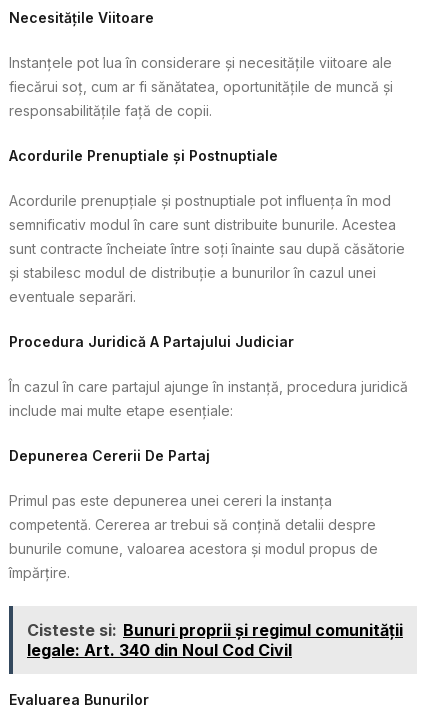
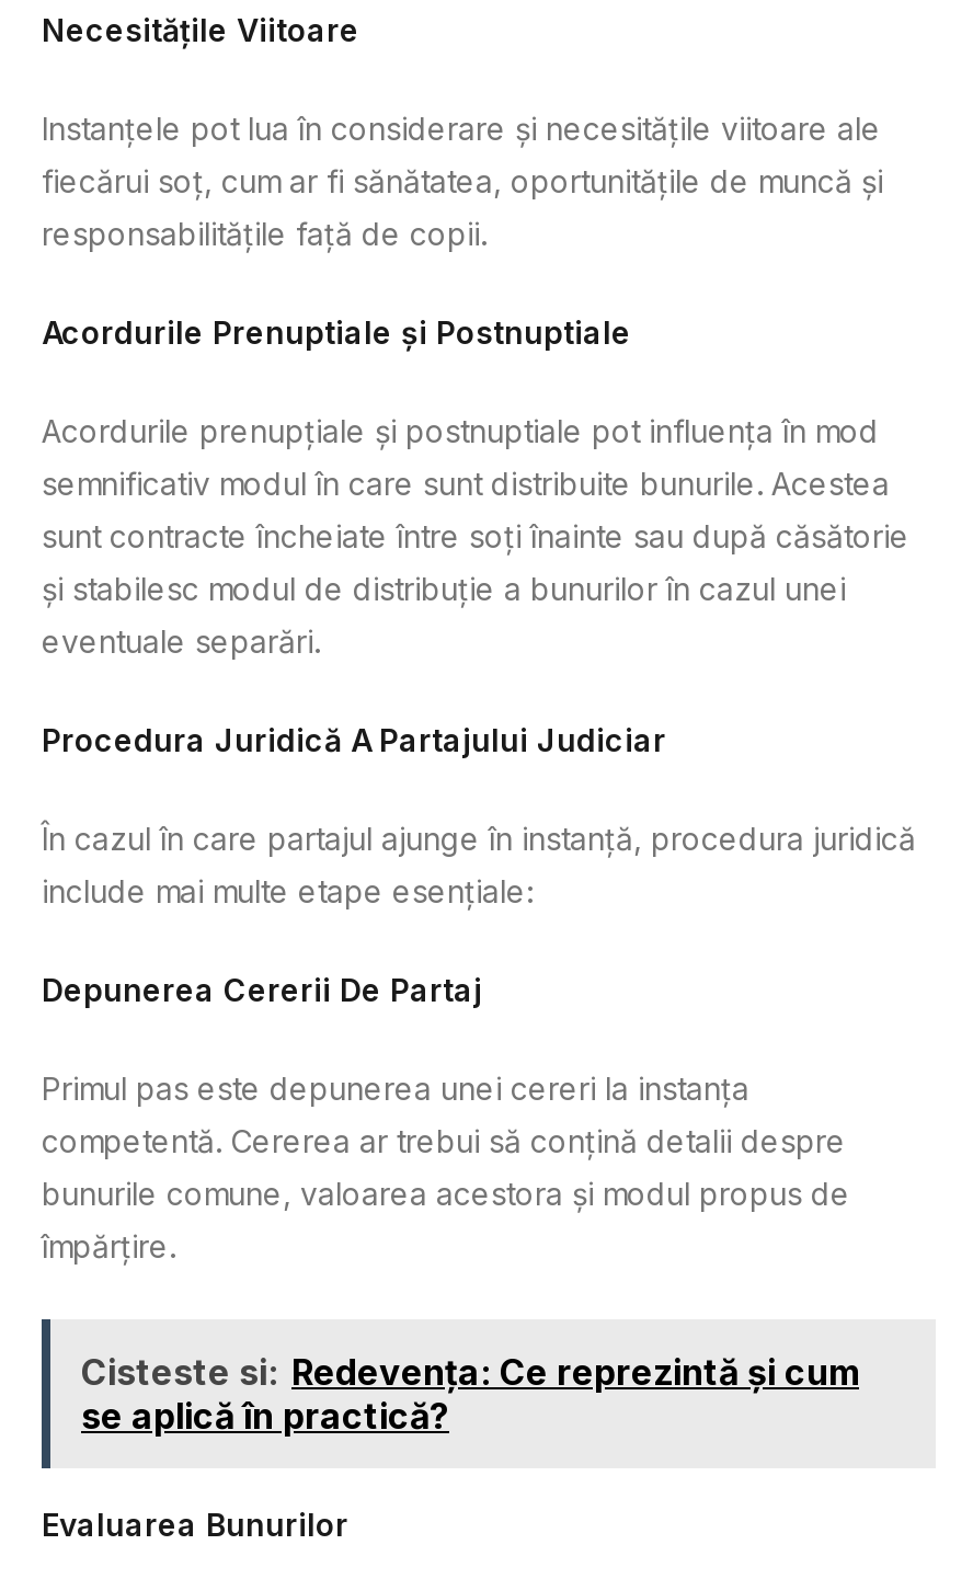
- Cisteste si: Bunuri proprii și regimul comunității
- legale: Art. 340 din Noul Cod Civil
+ Cisteste si: Redevența: Ce reprezintă și cum
+ se aplică în practică?
